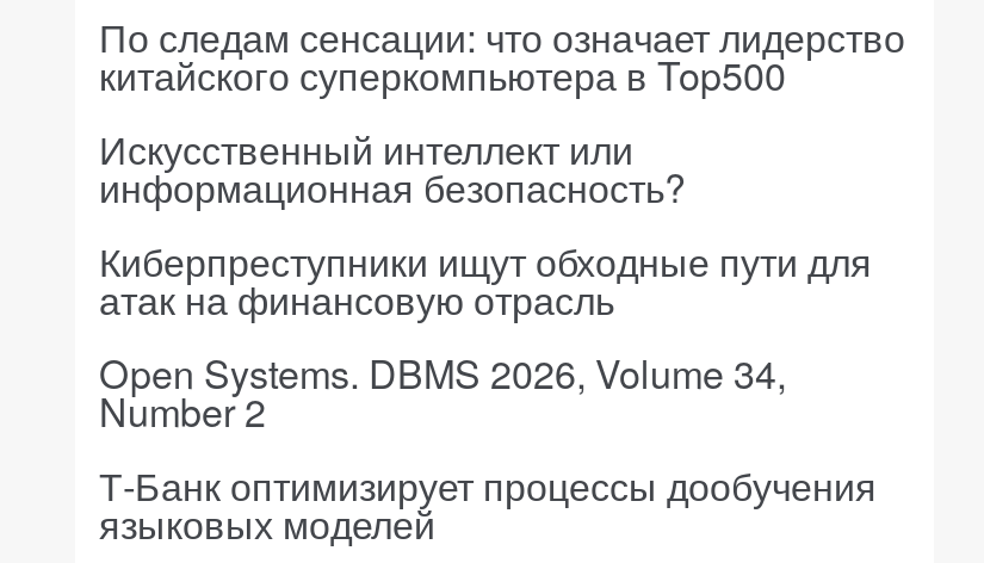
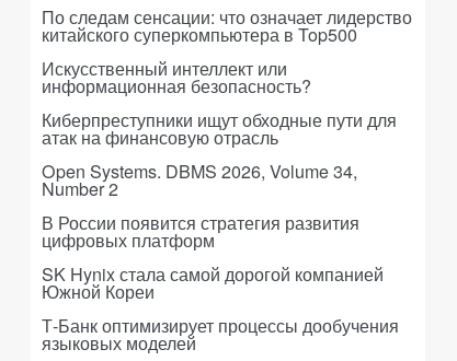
+ В России появится стратегия развития
+ цифровых платформ
+ SK Hynix стала самой дорогой компанией
+ Южной Кореи
